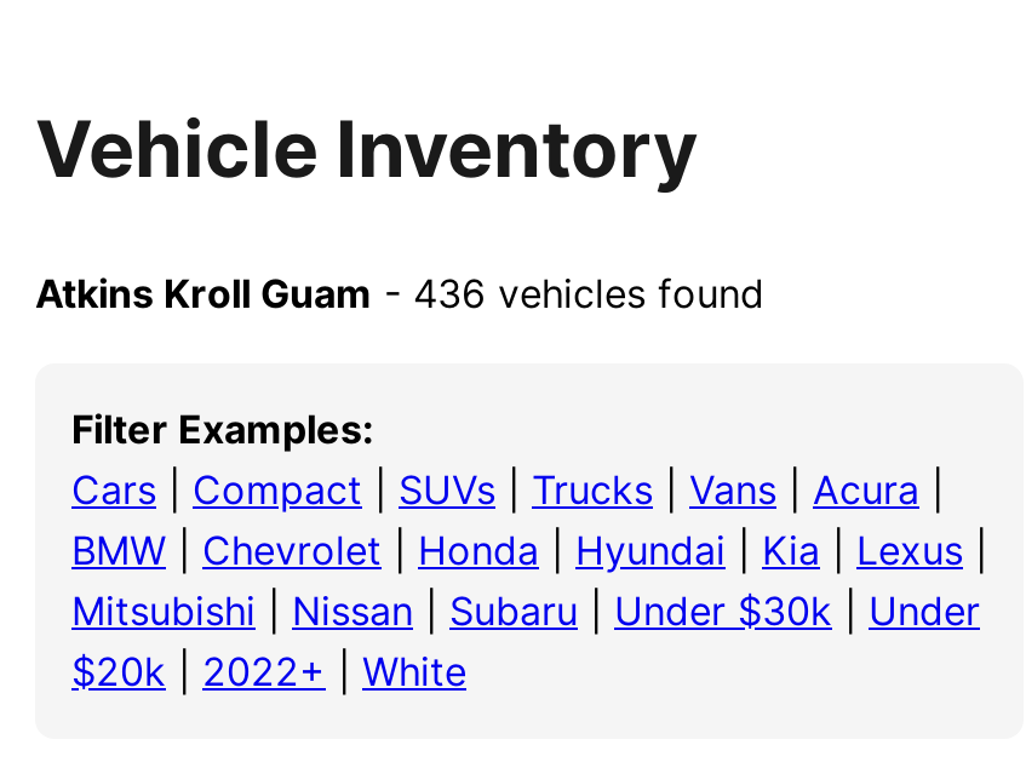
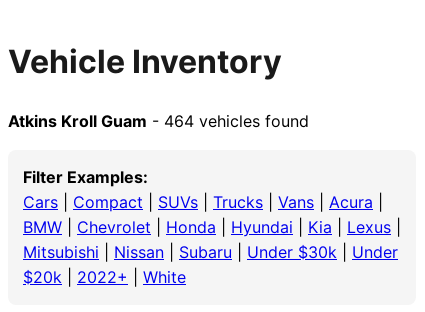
- Atkins Kroll Guam - 436 vehicles found
+ Atkins Kroll Guam - 464 vehicles found
